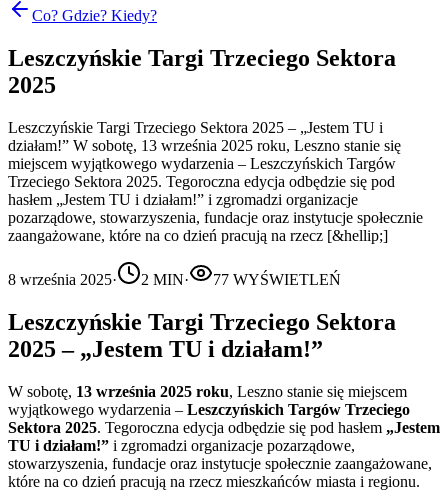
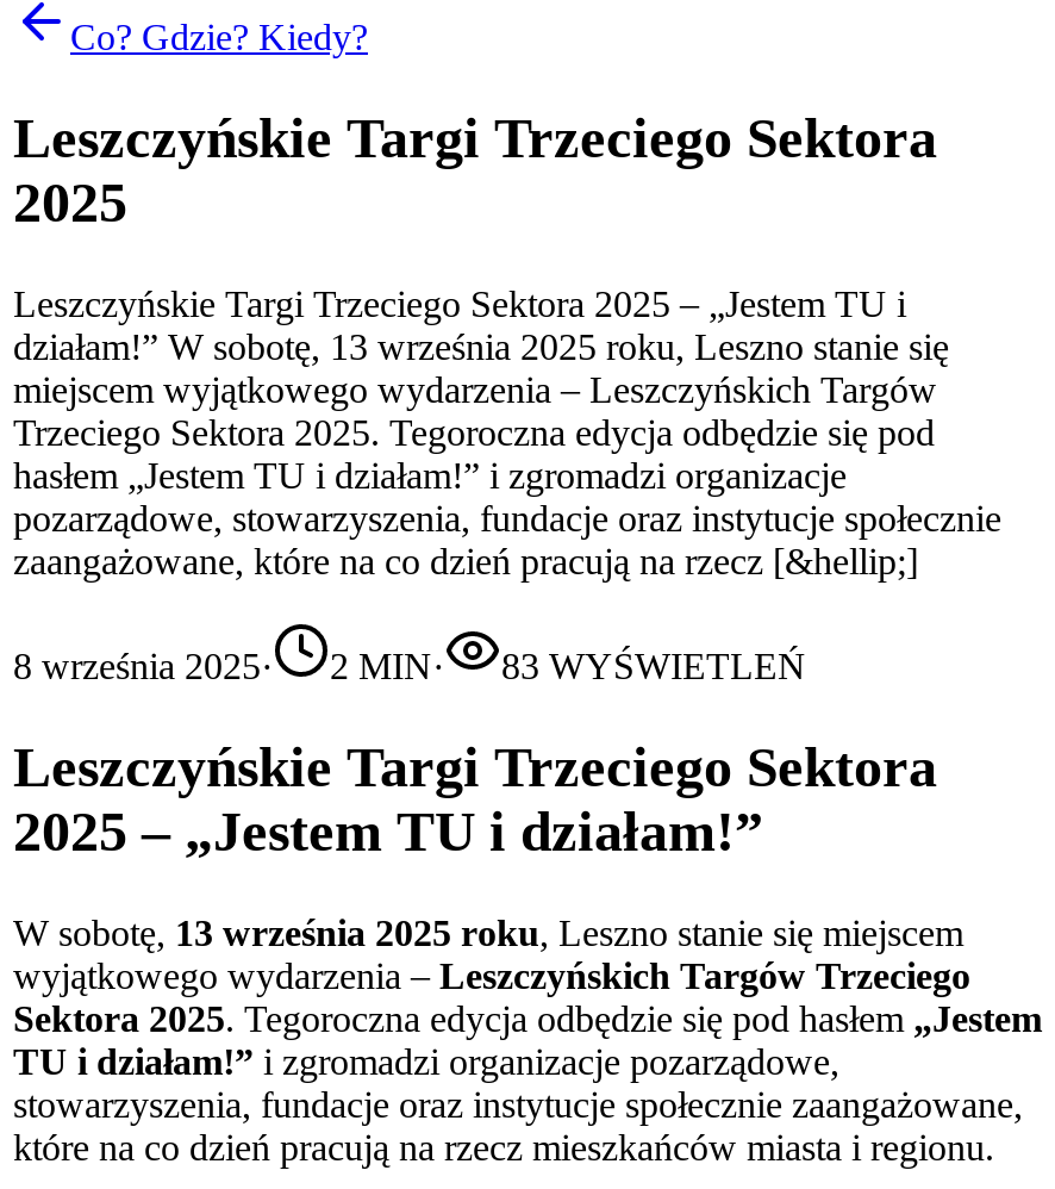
- 8 września 2025· 2 MIN· 77 WYŚWIETLEŃ
+ 8 września 2025· 2 MIN· 83 WYŚWIETLEŃ
